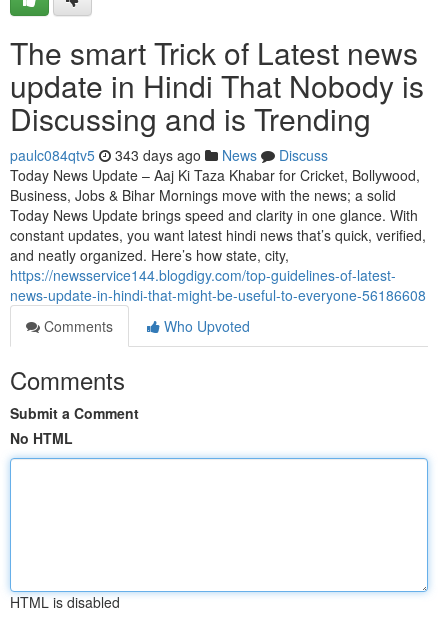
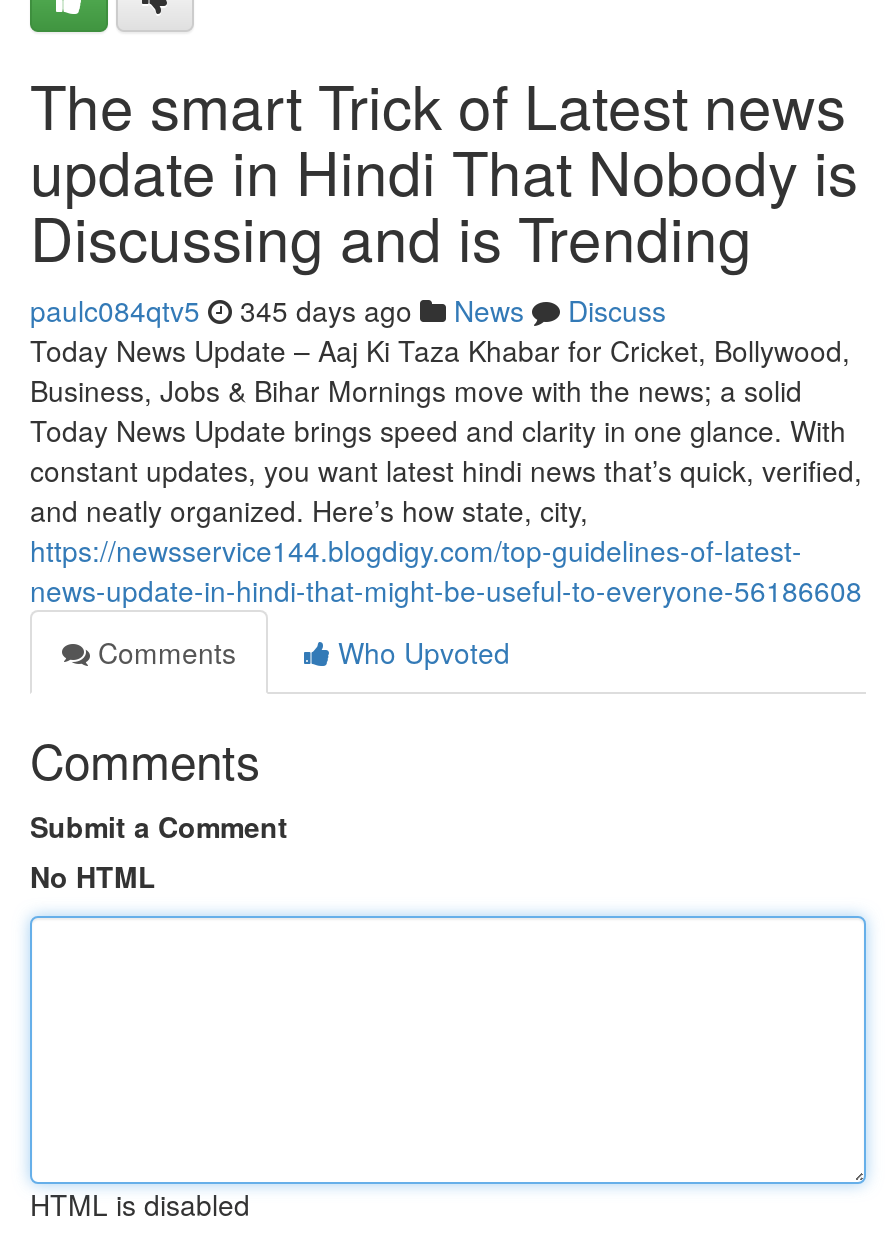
- paulc084qtv5 343 days ago News Discuss
+ paulc084qtv5 345 days ago News Discuss
